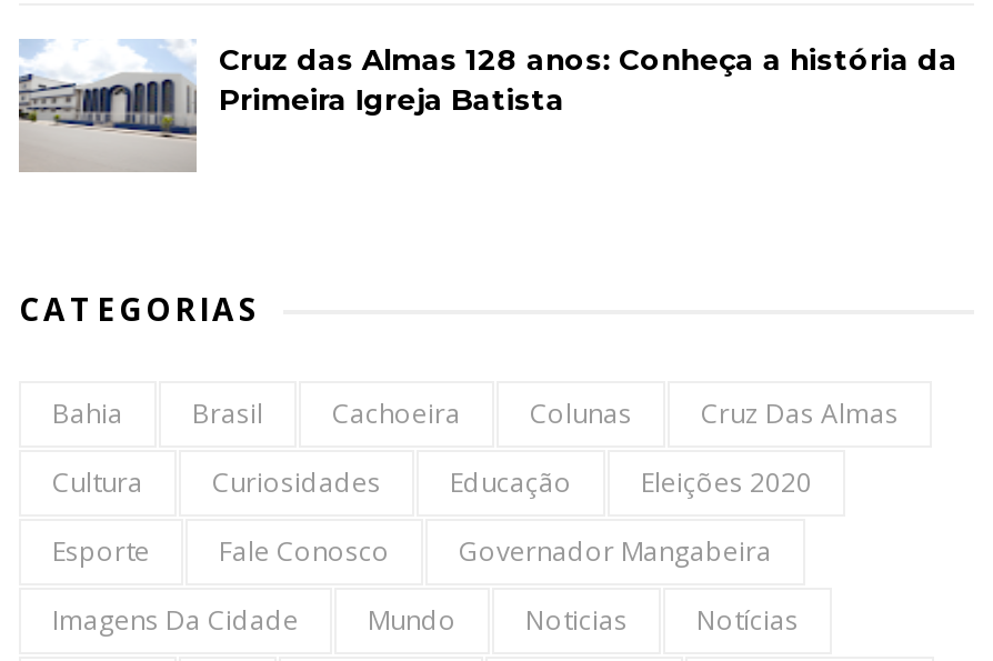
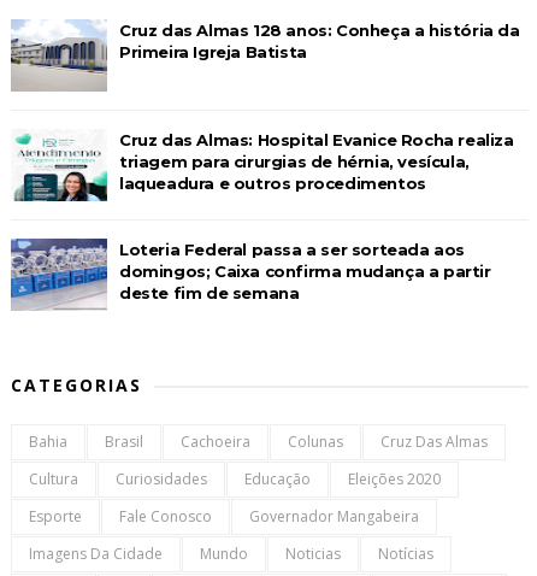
+ [image]

+ [image]
+ Cruz das Almas: Hospital Evanice Rocha realiza
+ triagem para cirurgias de hérnia, vesícula,
+ laqueadura e outros procedimentos
+ Loteria Federal passa a ser sorteada aos
+ domingos; Caixa confirma mudança a partir
+ deste fim de semana
